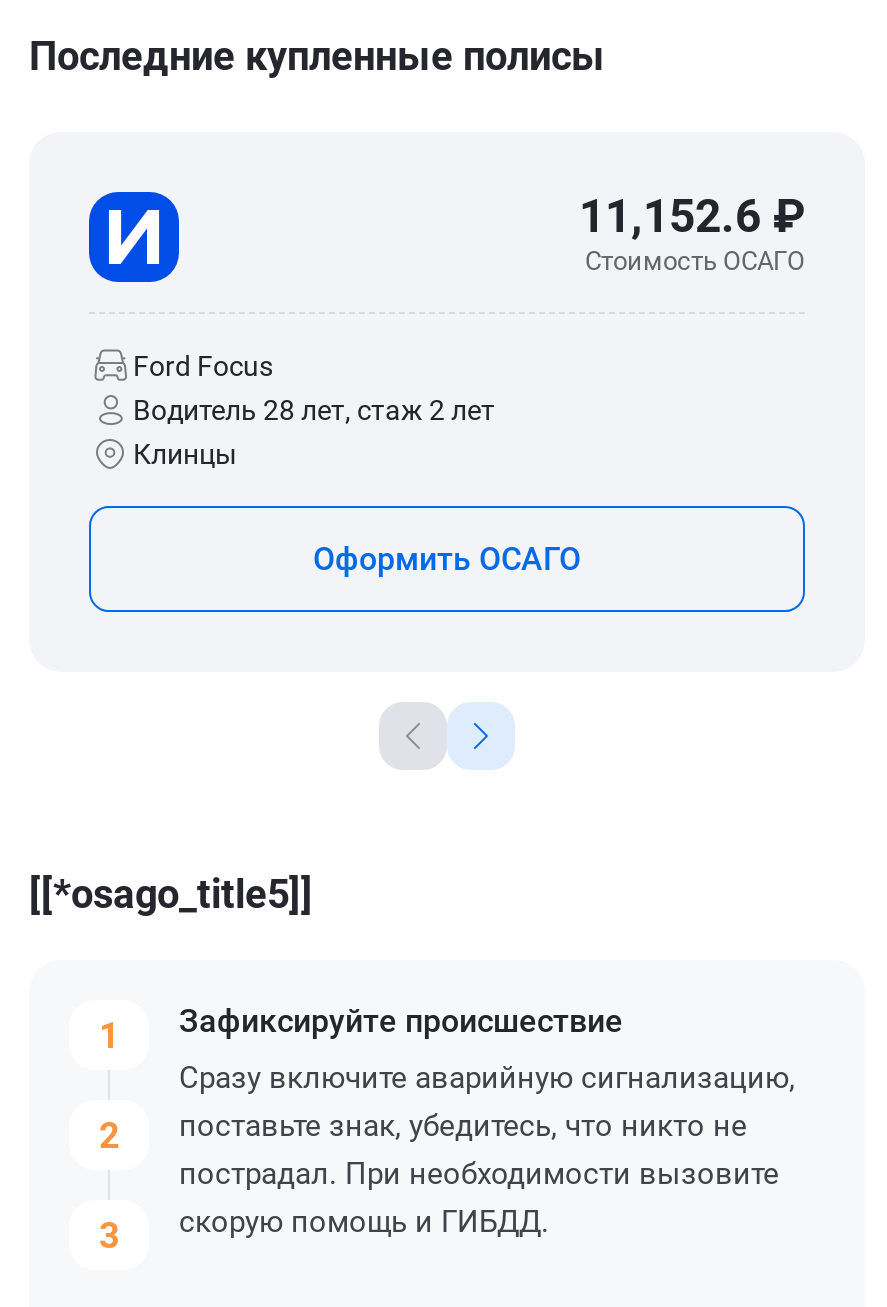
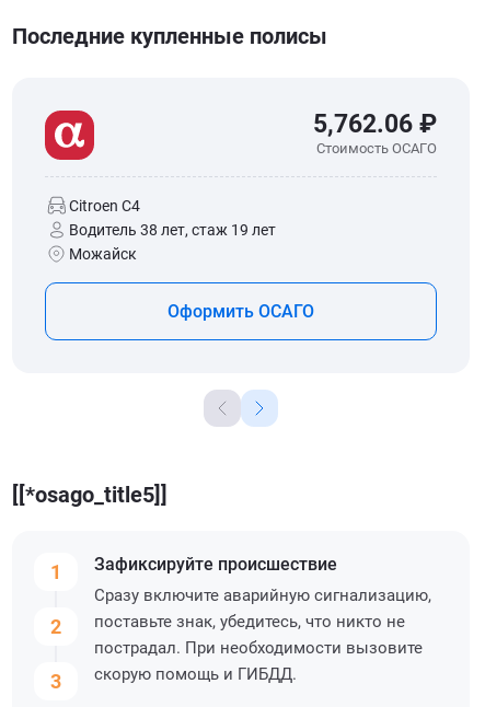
- [image]
- Ford Focus
- Водитель 28 лет, стаж 2 лет
- Клинцы
+ [image]
+ Citroen C4
+ Водитель 38 лет, стаж 19 лет
+ Можайск

- 11,152.6 ₽
+ 5,762.06 ₽
